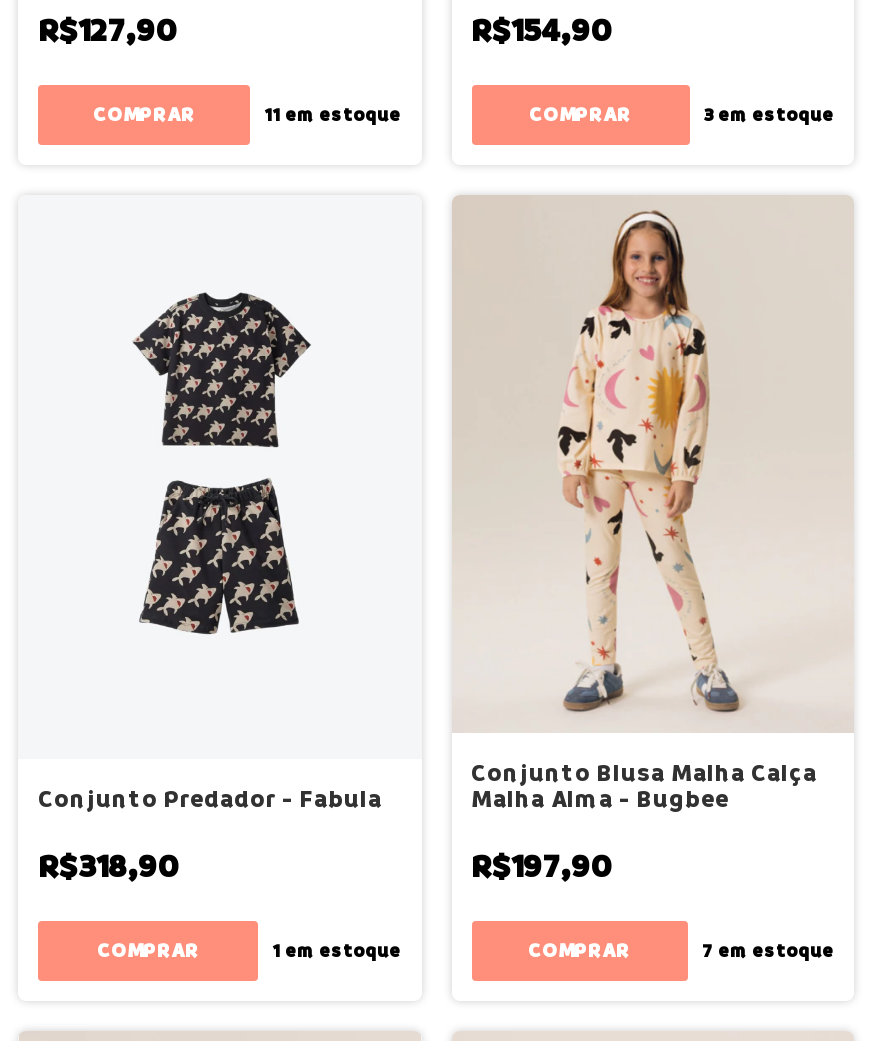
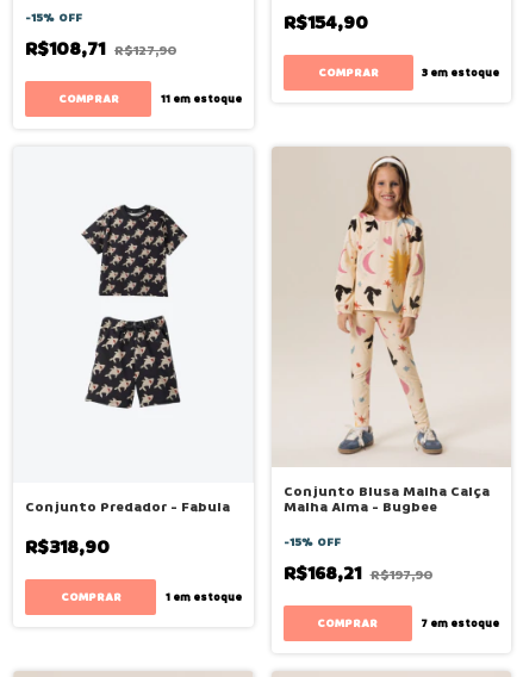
- R$127,90
+ -15% OFF
+ R$108,71 R$127,90

- R$197,90
+ -15% OFF
+ R$168,21 R$197,90
